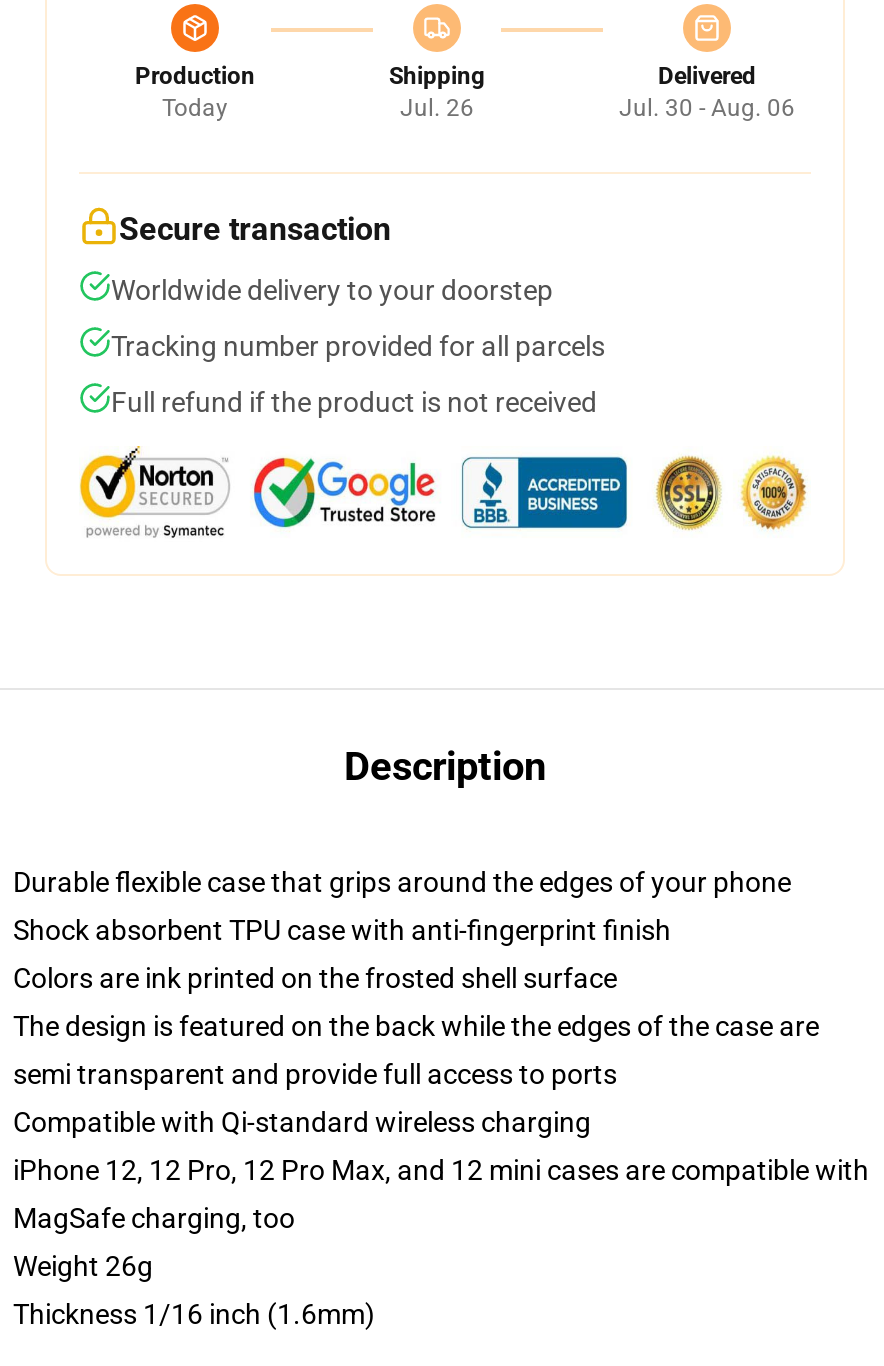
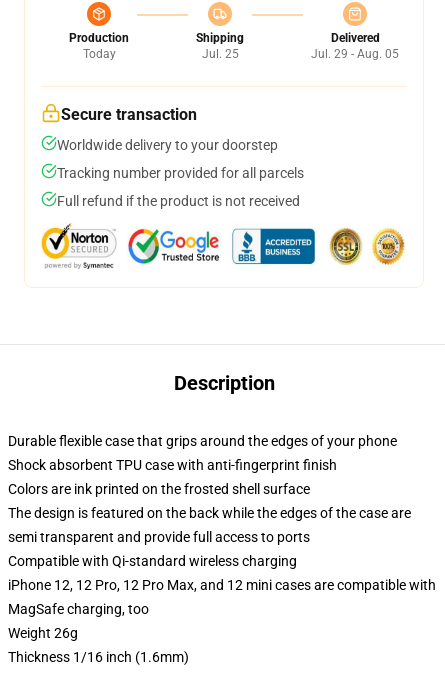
- Jul. 26
+ Jul. 25

- Jul. 30 - Aug. 06
+ Jul. 29 - Aug. 05
